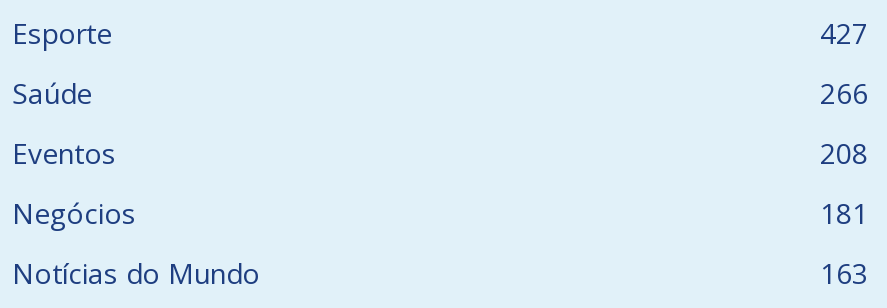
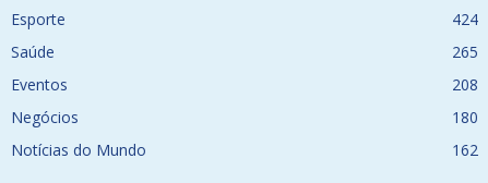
- 427
+ 424

- 266
+ 265

- 181
+ 180

- 163
+ 162
